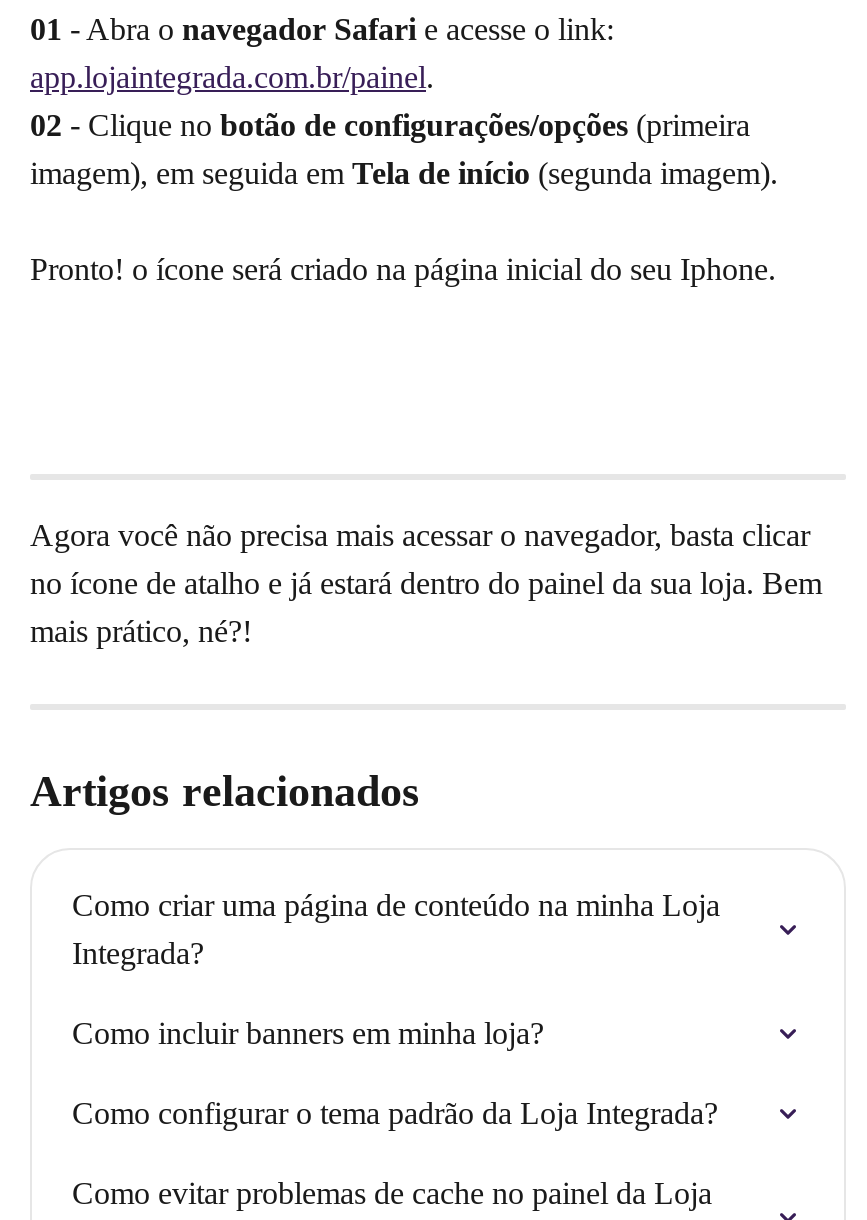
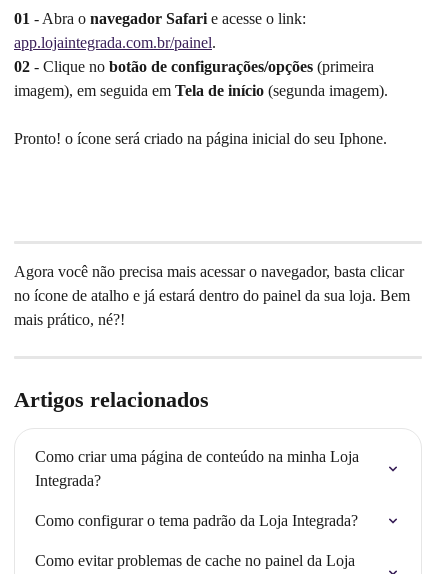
- Como incluir banners em minha loja?
